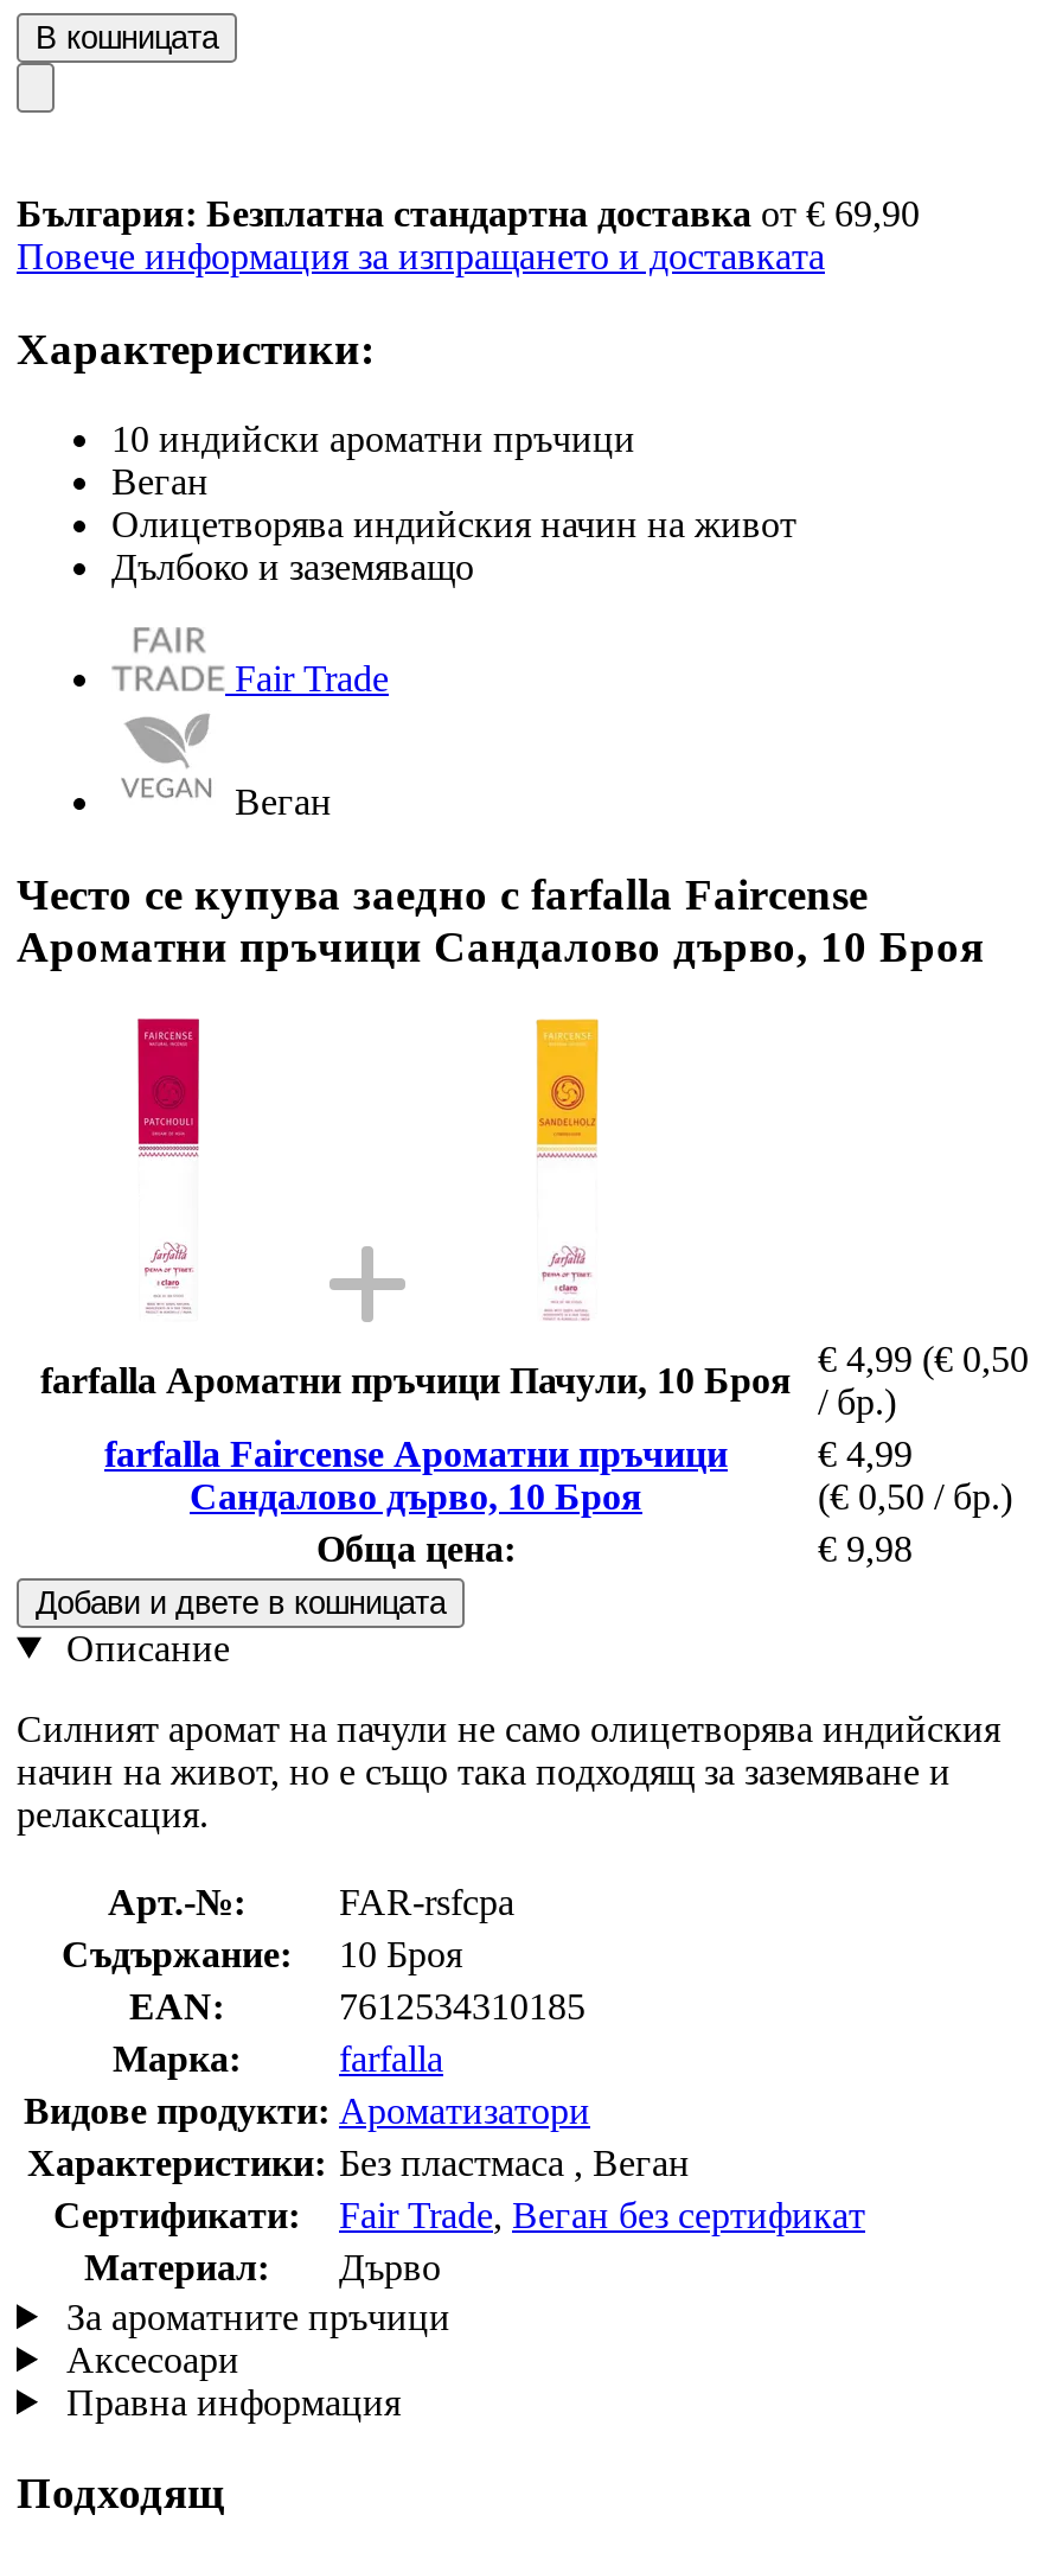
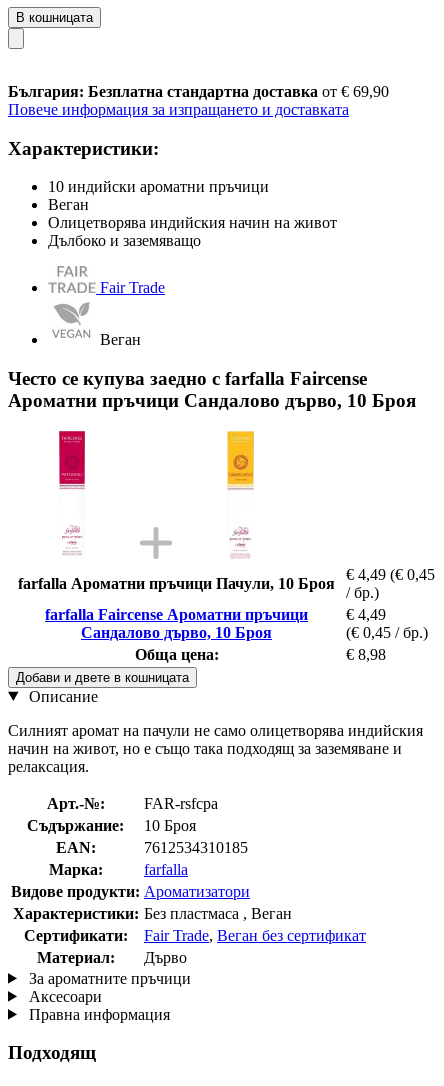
- € 4,99 (€ 0,50
+ € 4,49 (€ 0,45

- € 4,99
+ € 4,49

- (€ 0,50 / бр.)
+ (€ 0,45 / бр.)

- € 9,98
+ € 8,98
